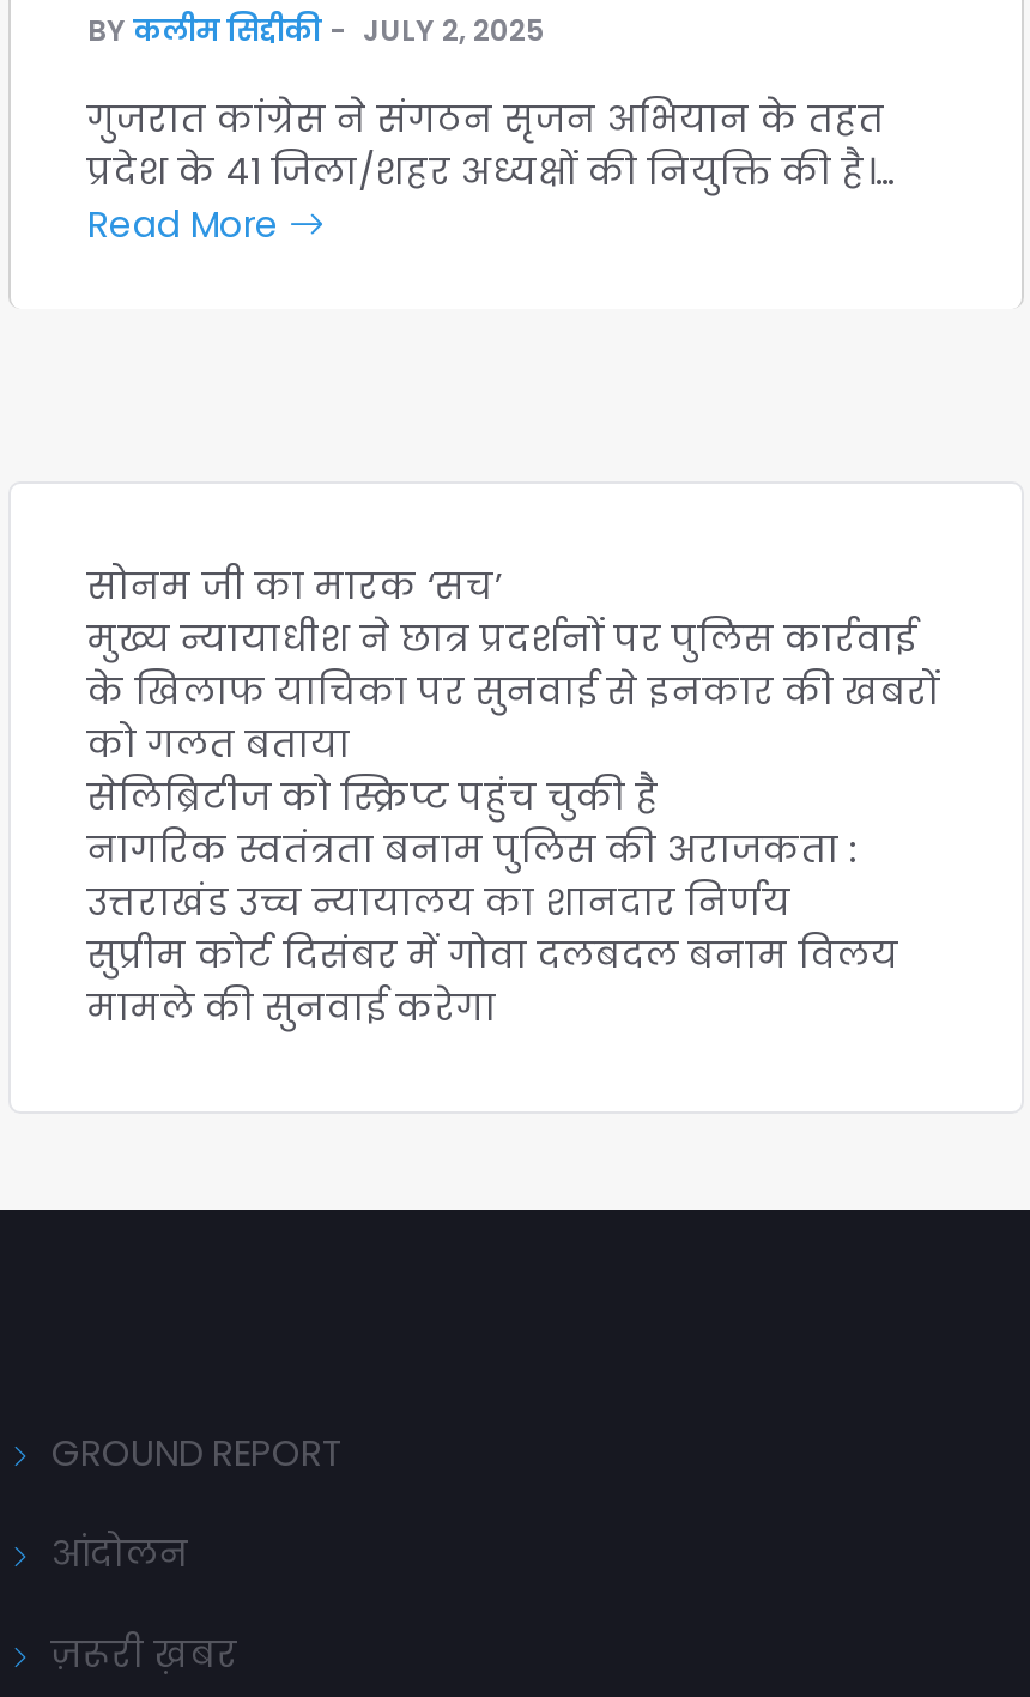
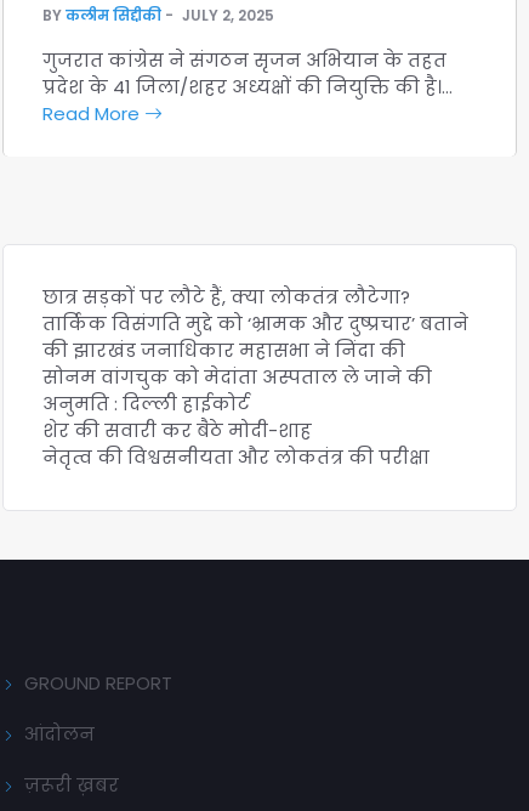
- सोनम जी का मारक ‘सच’
- मुख्य न्यायाधीश ने छात्र प्रदर्शनों पर पुलिस कार्रवाई
- के खिलाफ याचिका पर सुनवाई से इनकार की खबरों
- को गलत बताया
- सेलिब्रिटीज को स्क्रिप्ट पहुंच चुकी है
- नागरिक स्वतंत्रता बनाम पुलिस की अराजकता :
- उत्तराखंड उच्च न्यायालय का शानदार निर्णय
- सुप्रीम कोर्ट दिसंबर में गोवा दलबदल बनाम विलय
- मामले की सुनवाई करेगा
+ छात्र सड़कों पर लौटे हैं, क्या लोकतंत्र लौटेगा?
+ तार्किक विसंगति मुद्दे को ‘भ्रामक और दुष्प्रचार’ बताने
+ की झारखंड जनाधिकार महासभा ने निंदा की
+ सोनम वांगचुक को मेदांता अस्पताल ले जाने की
+ अनुमति : दिल्ली हाईकोर्ट
+ शेर की सवारी कर बैठे मोदी-शाह
+ नेतृत्व की विश्वसनीयता और लोकतंत्र की परीक्षा
